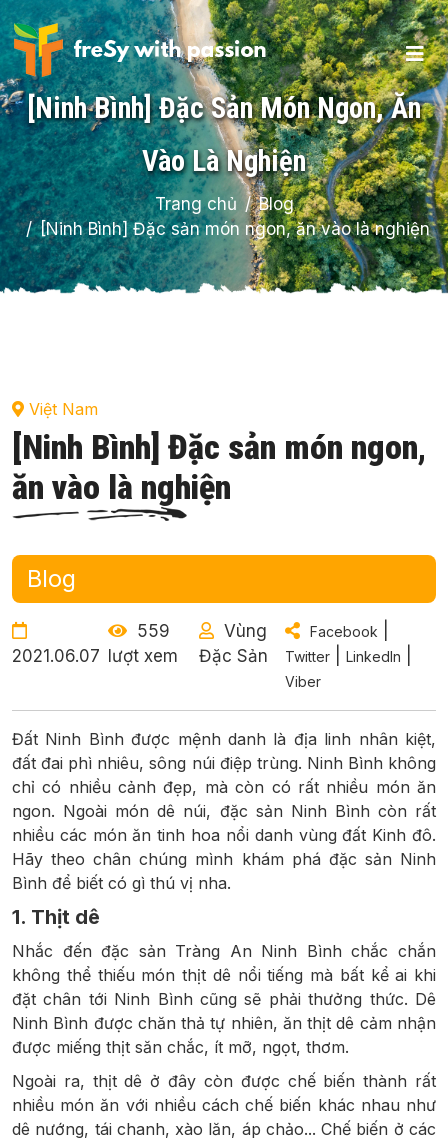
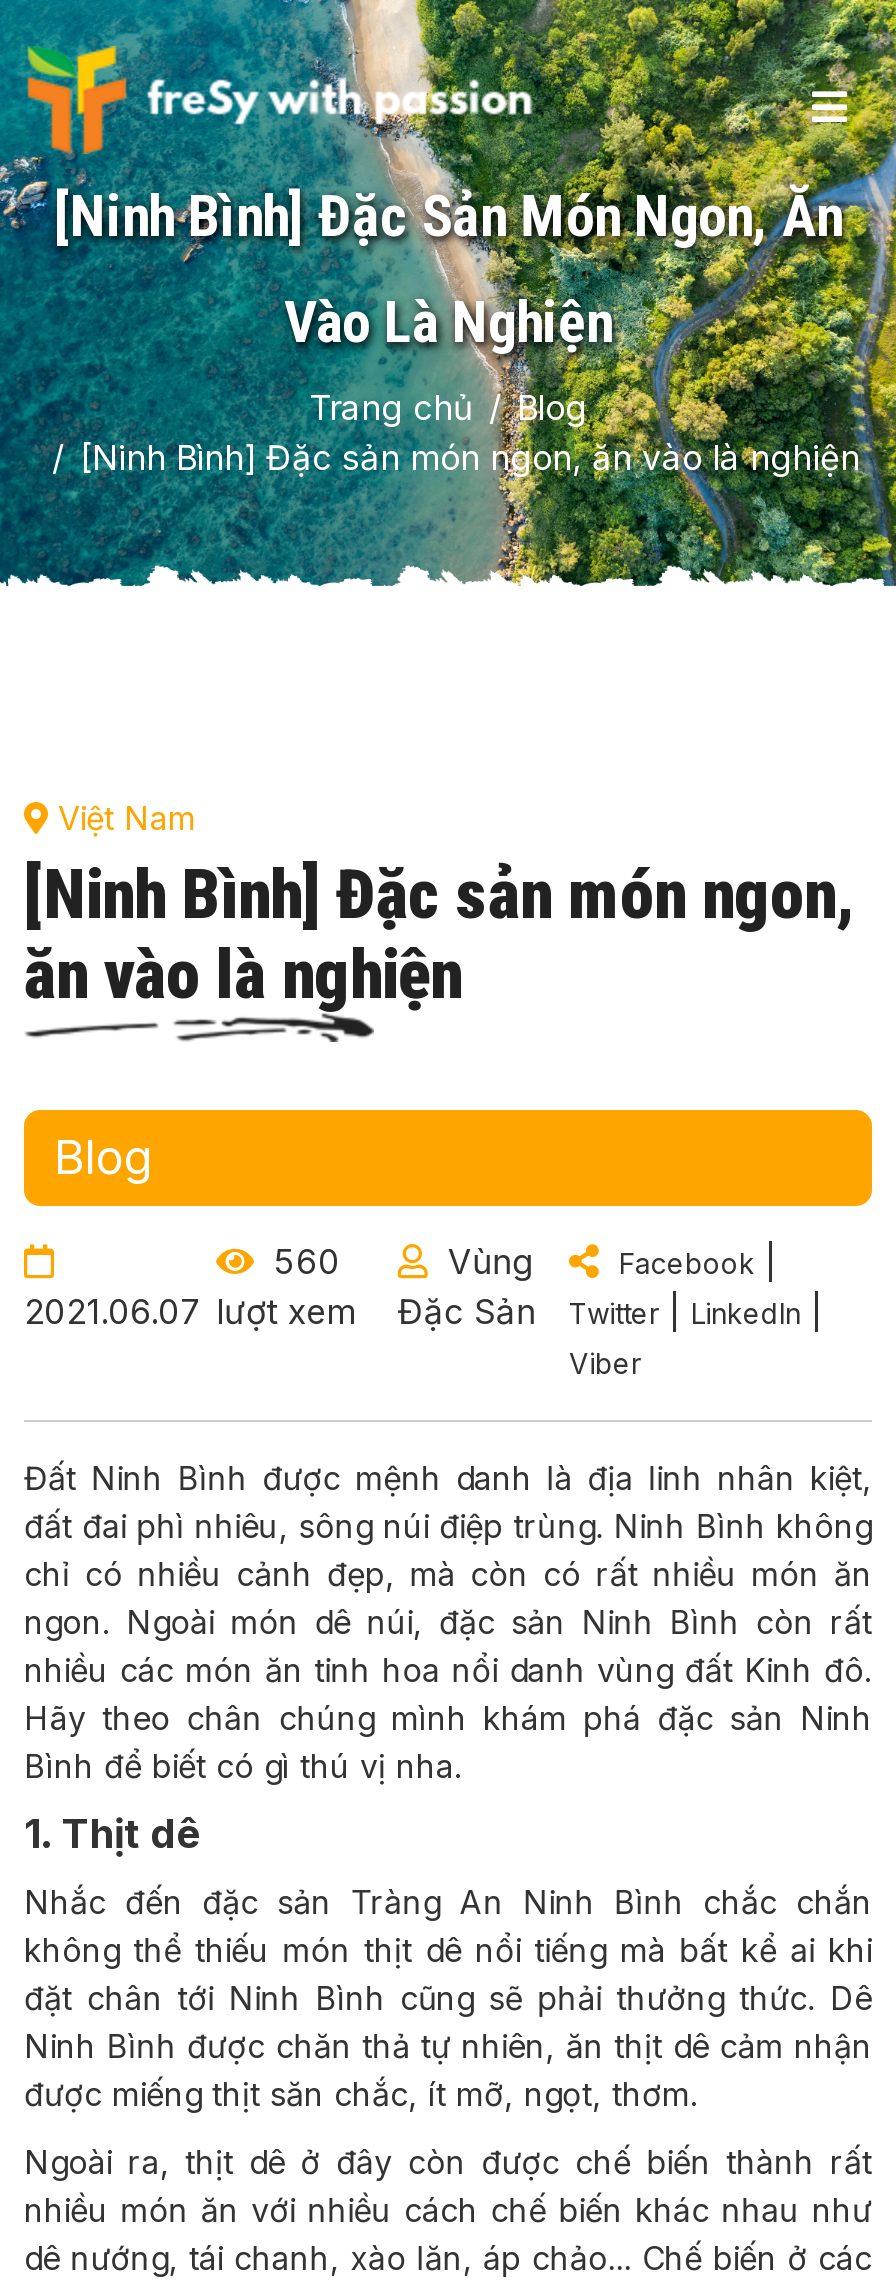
- 559
+ 560
